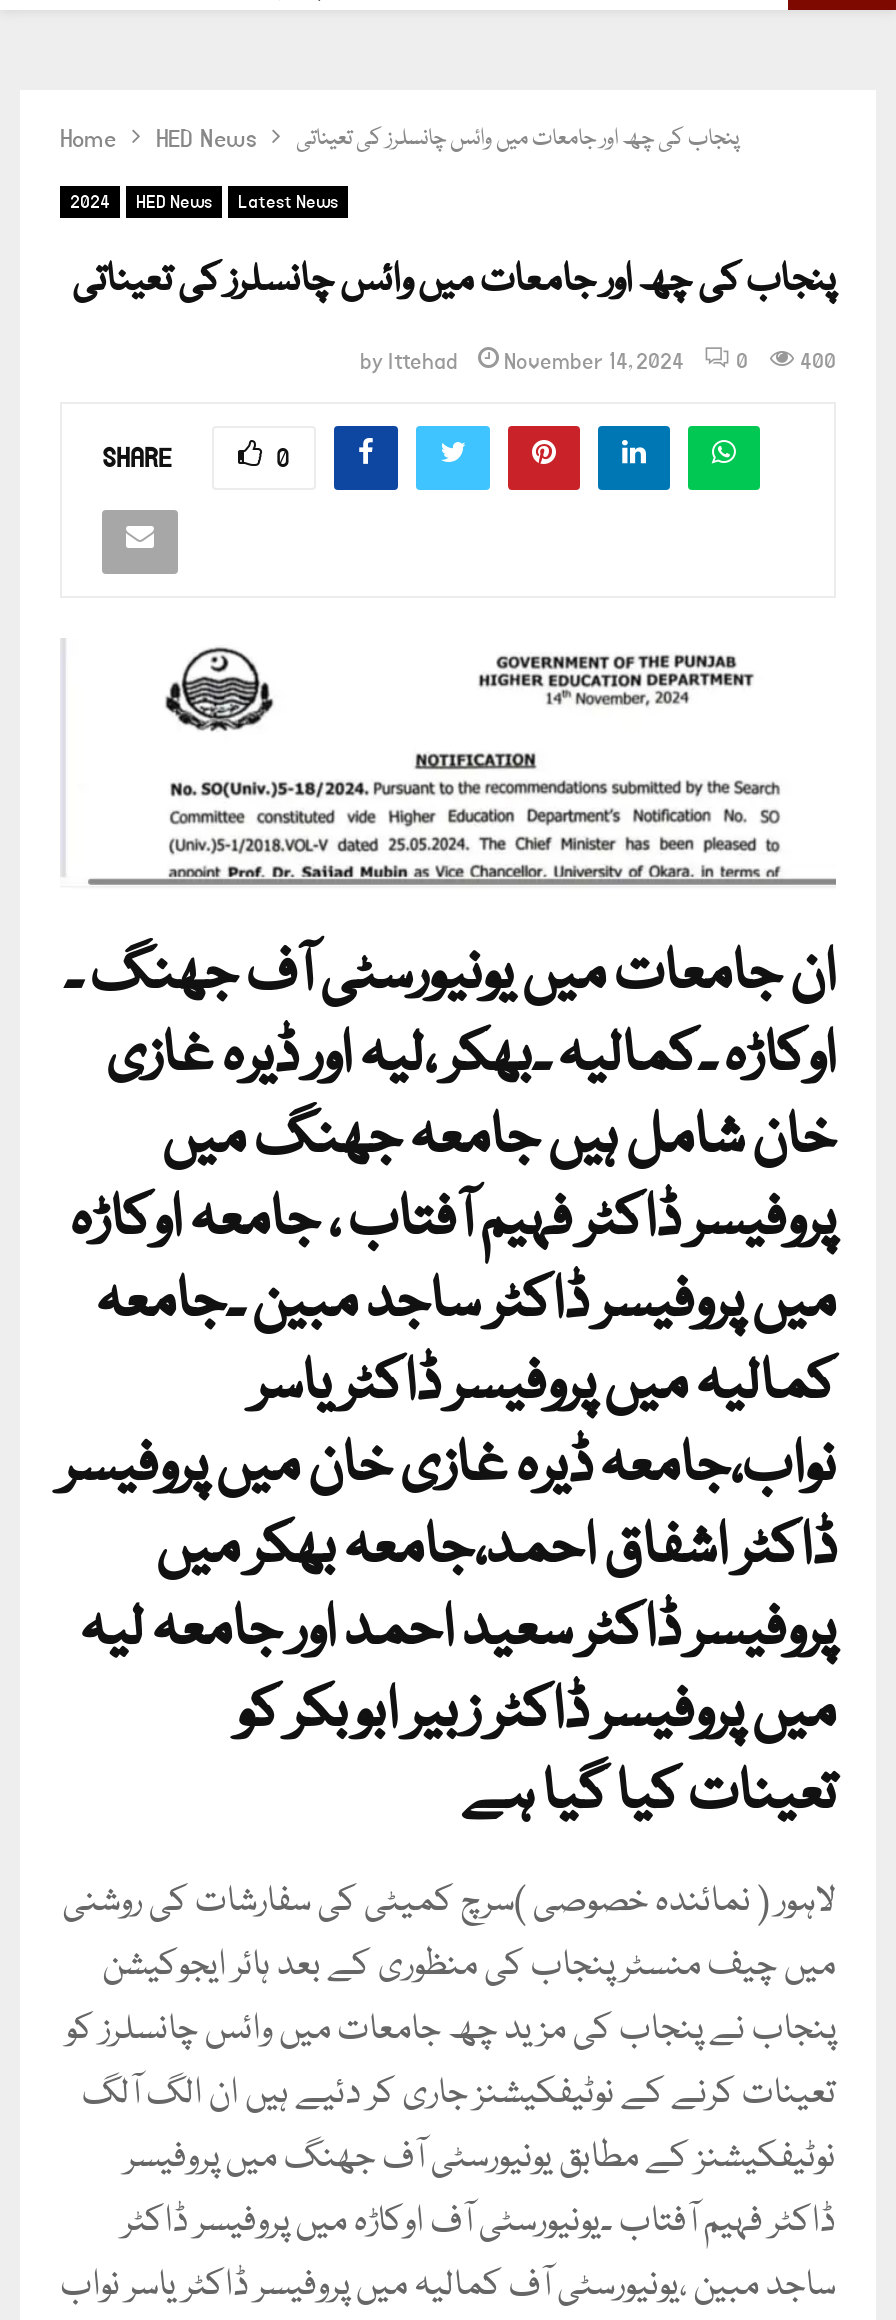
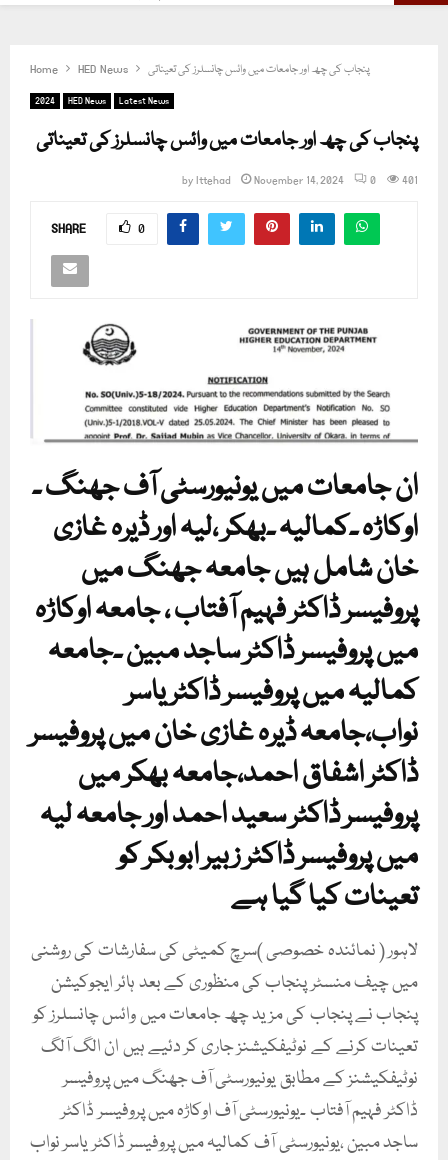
- by Ittehad November 14, 2024 0 400
+ by Ittehad November 14, 2024 0 401
